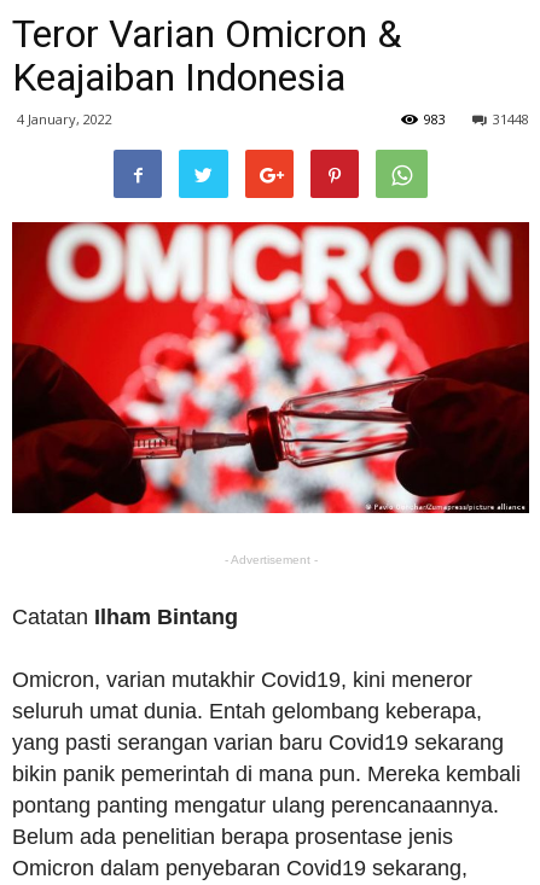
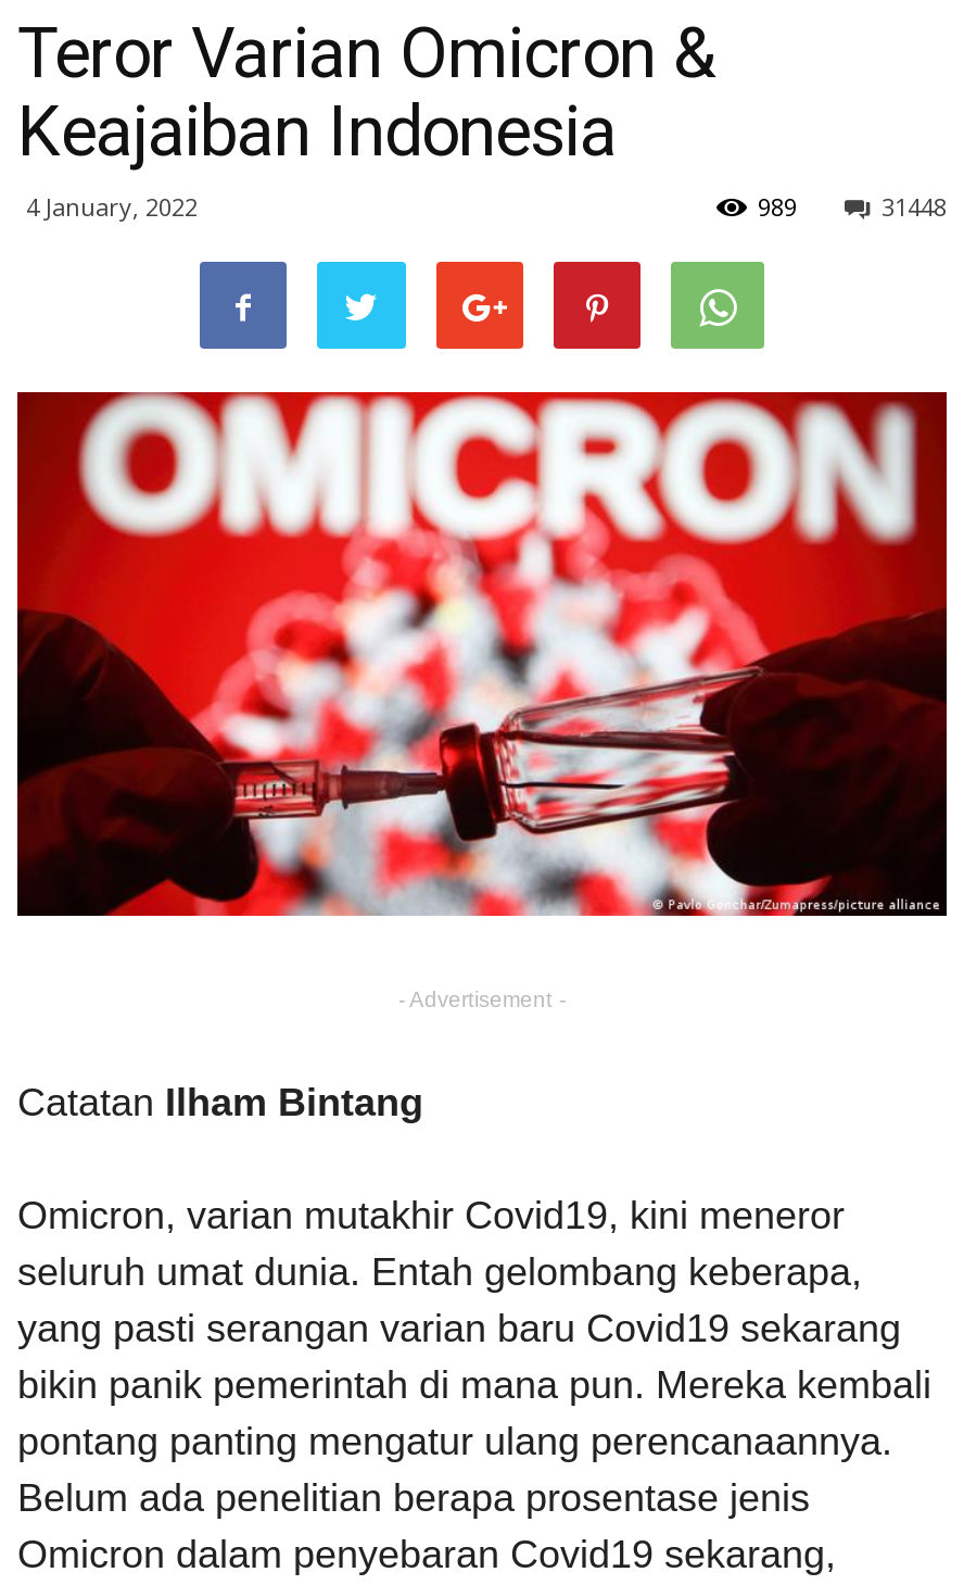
- 983
+ 989
